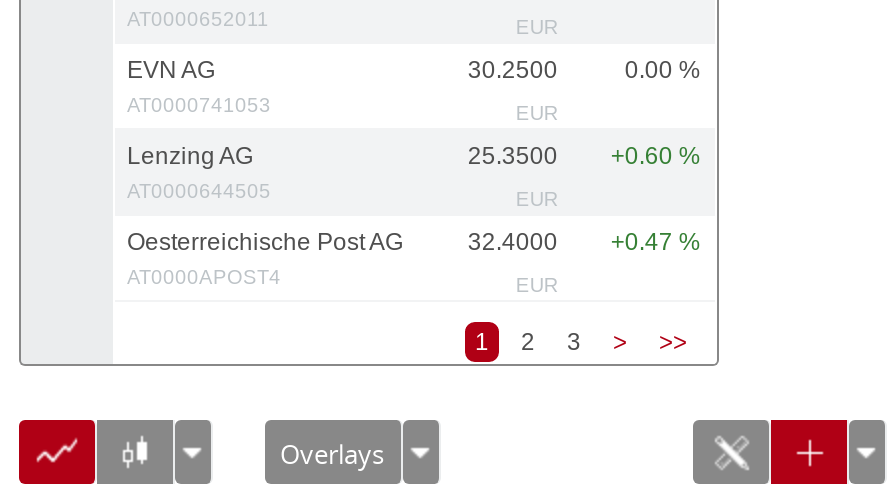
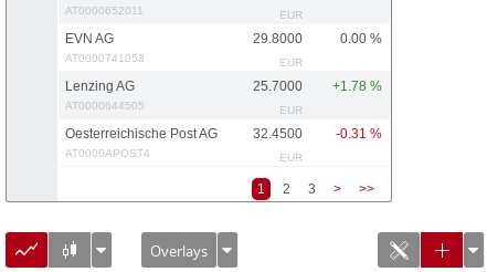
- 30.2500
+ 29.8000

- 25.3500
+ 25.7000

- +0.60 %
+ +1.78 %

- 32.4000
+ 32.4500

- +0.47 %
+ -0.31 %
